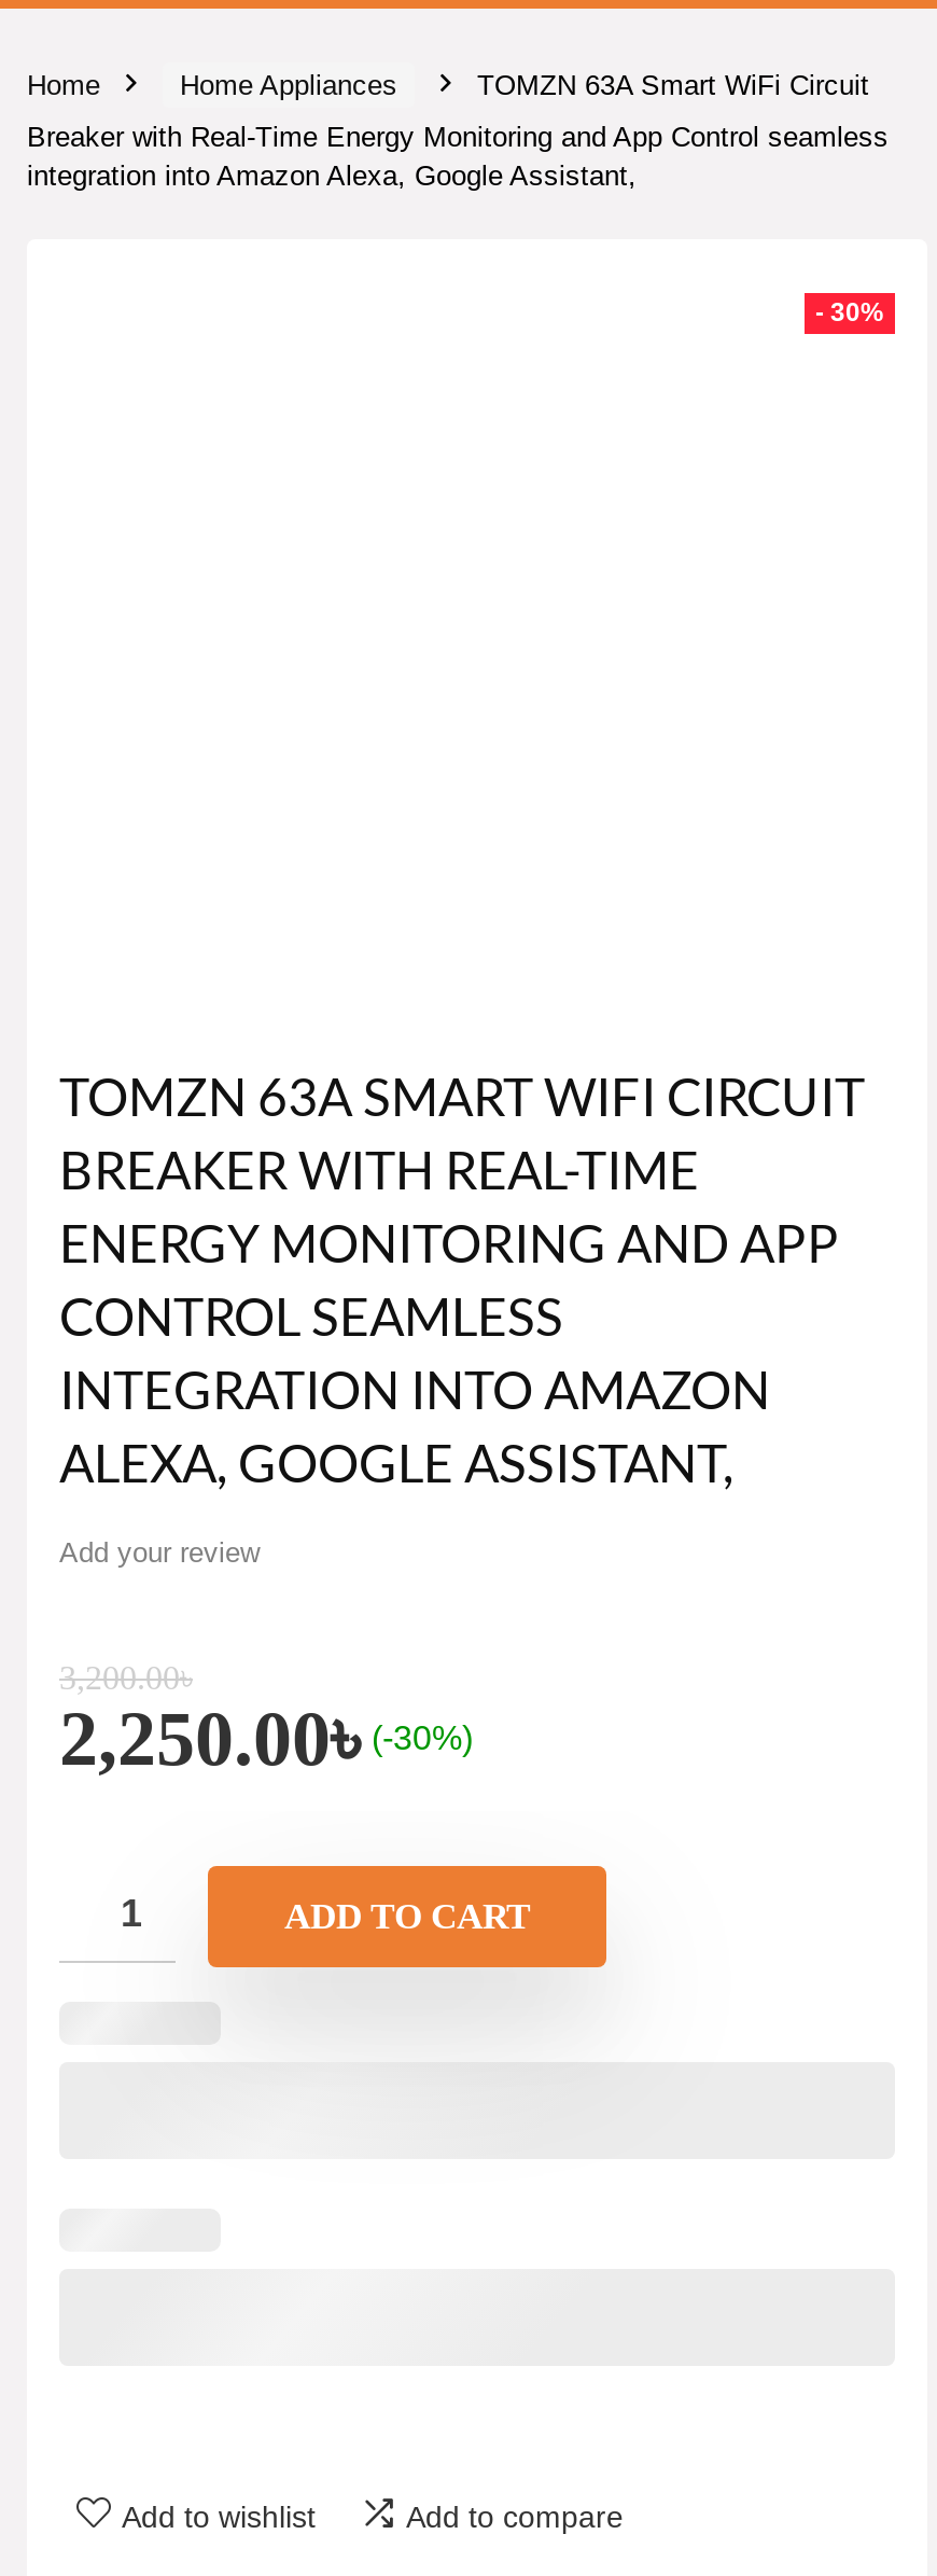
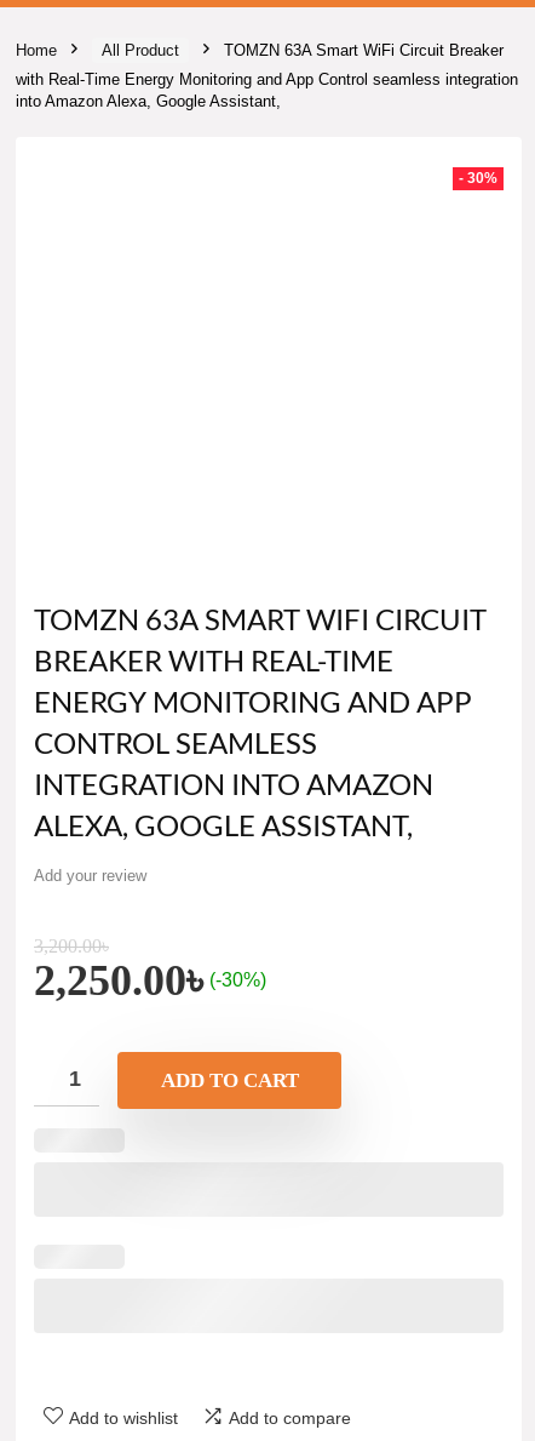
- Home Appliances
- TOMZN 63A Smart WiFi Circuit
+ All Product
+ TOMZN 63A Smart WiFi Circuit Breaker

- Breaker with Real-Time Energy Monitoring and App Control seamless
- integration into Amazon Alexa, Google Assistant,
+ with Real-Time Energy Monitoring and App Control seamless integration
+ into Amazon Alexa, Google Assistant,
